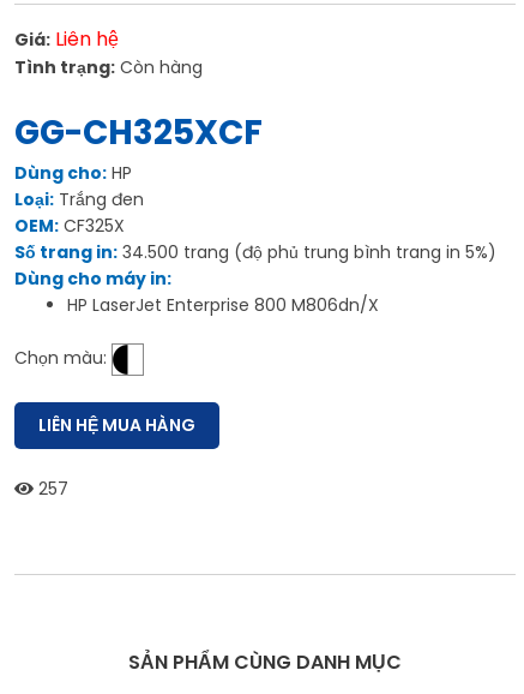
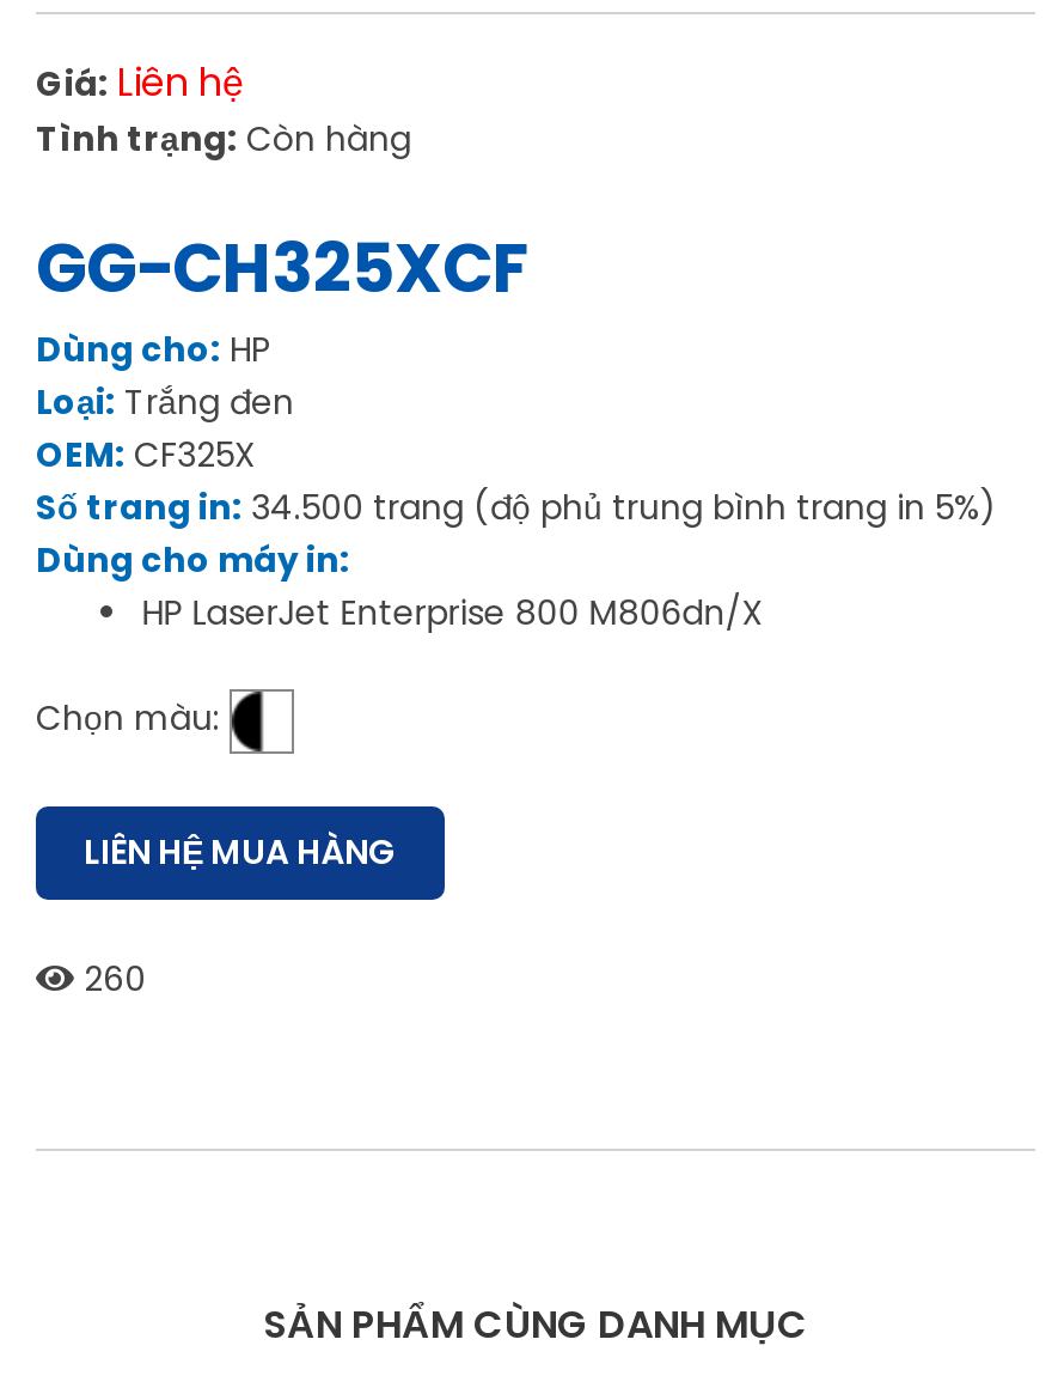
- 257
+ 260
